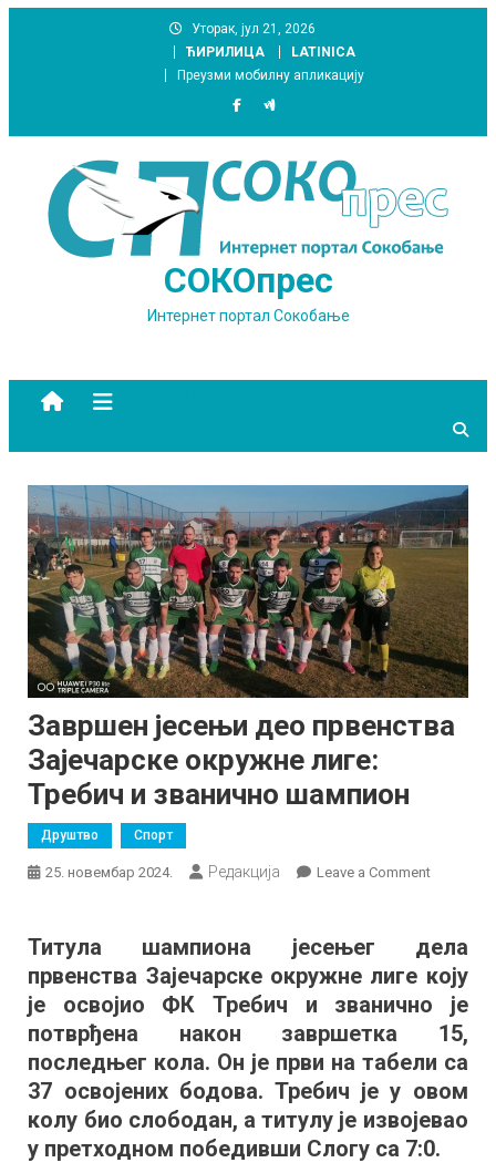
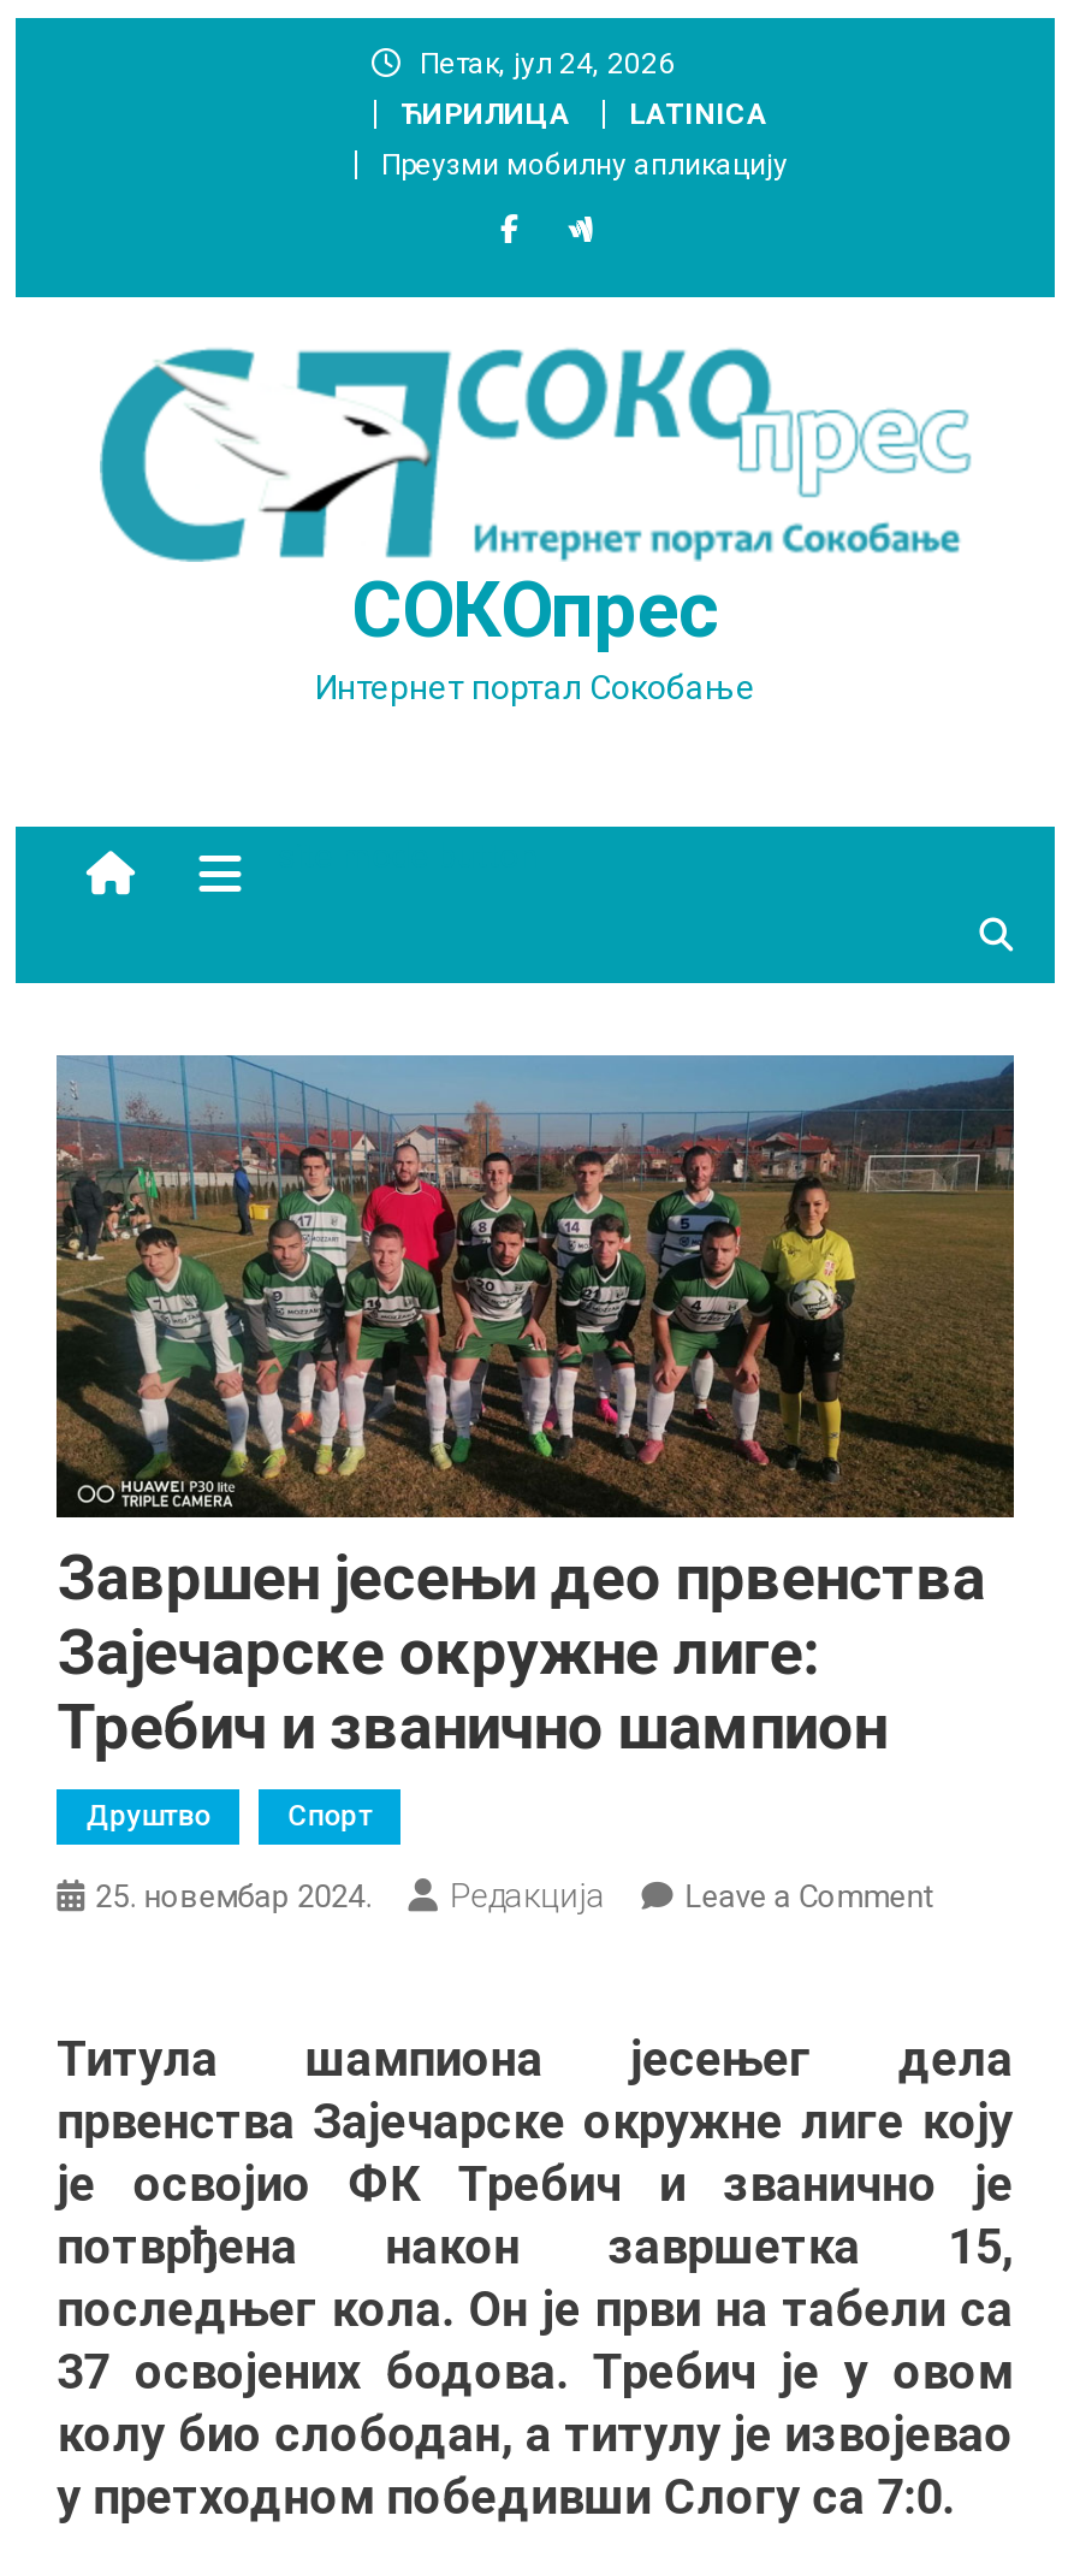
- Уторак, јул 21, 2026
+ Петак, јул 24, 2026
